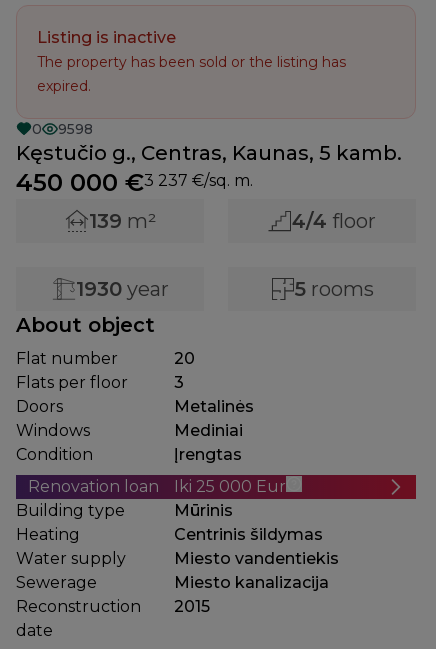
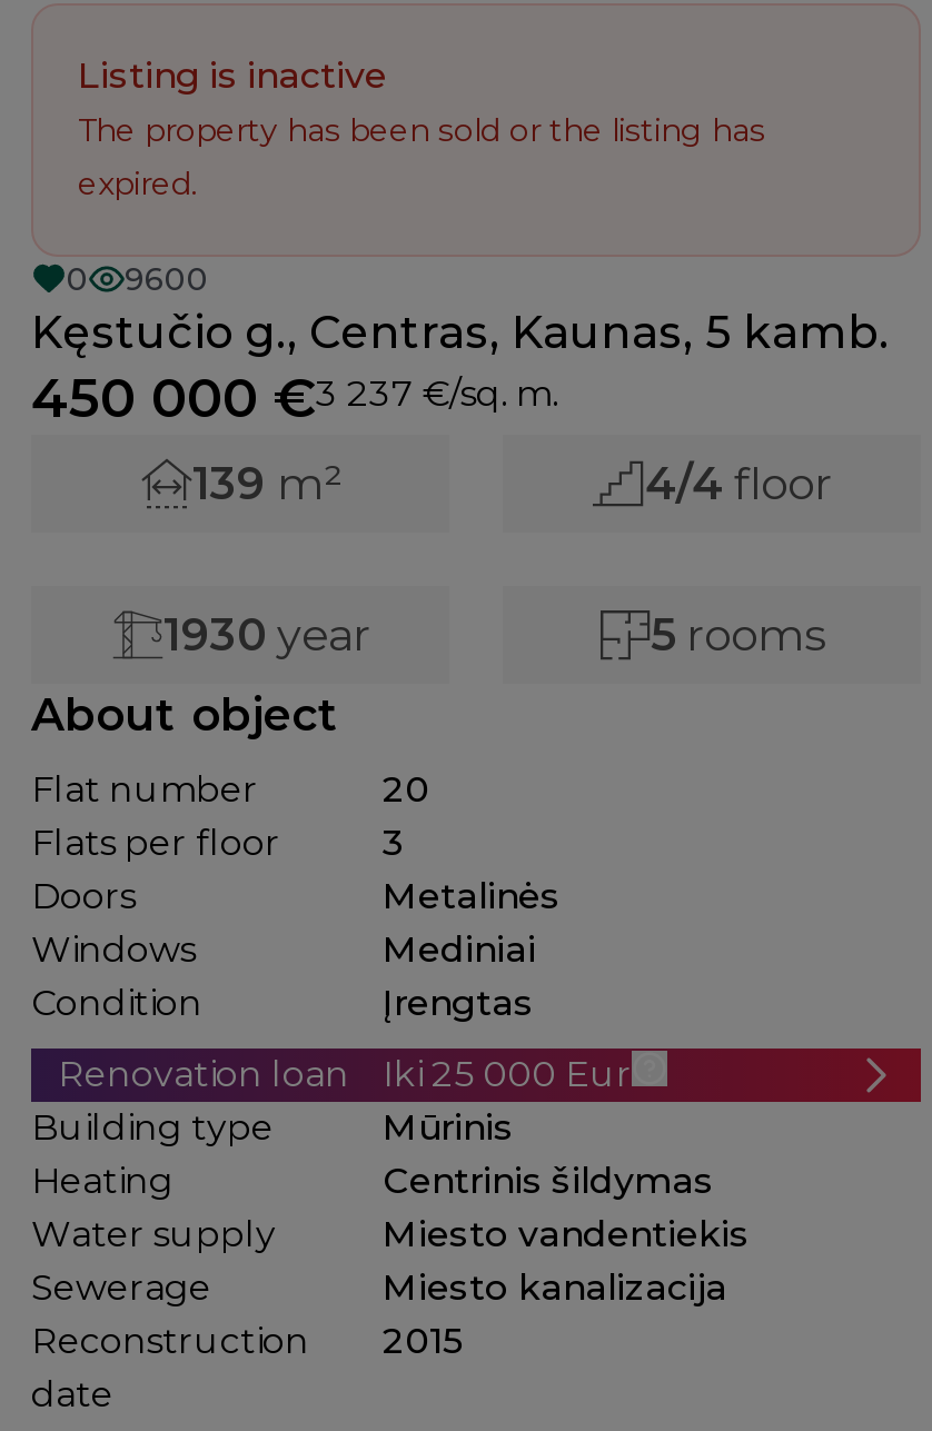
- 0 9598
+ 0 9600
